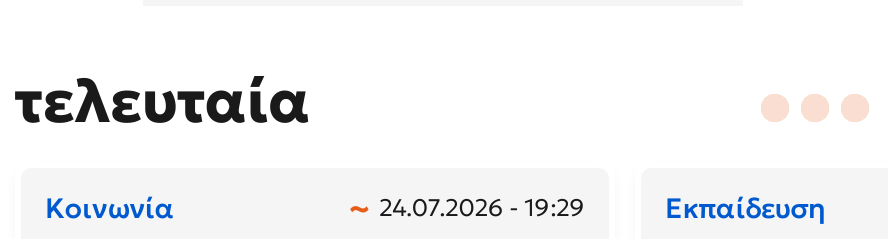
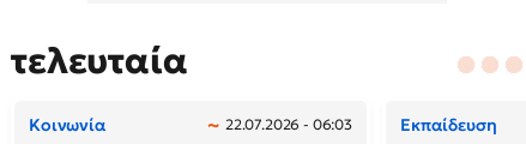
- 24.07.2026 - 19:29
+ 22.07.2026 - 06:03
